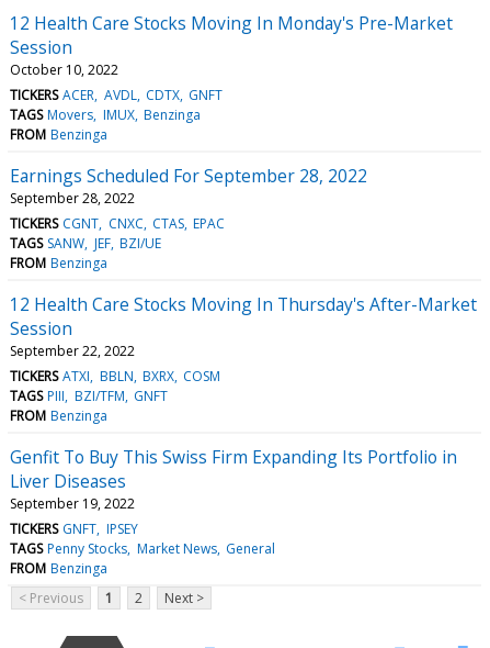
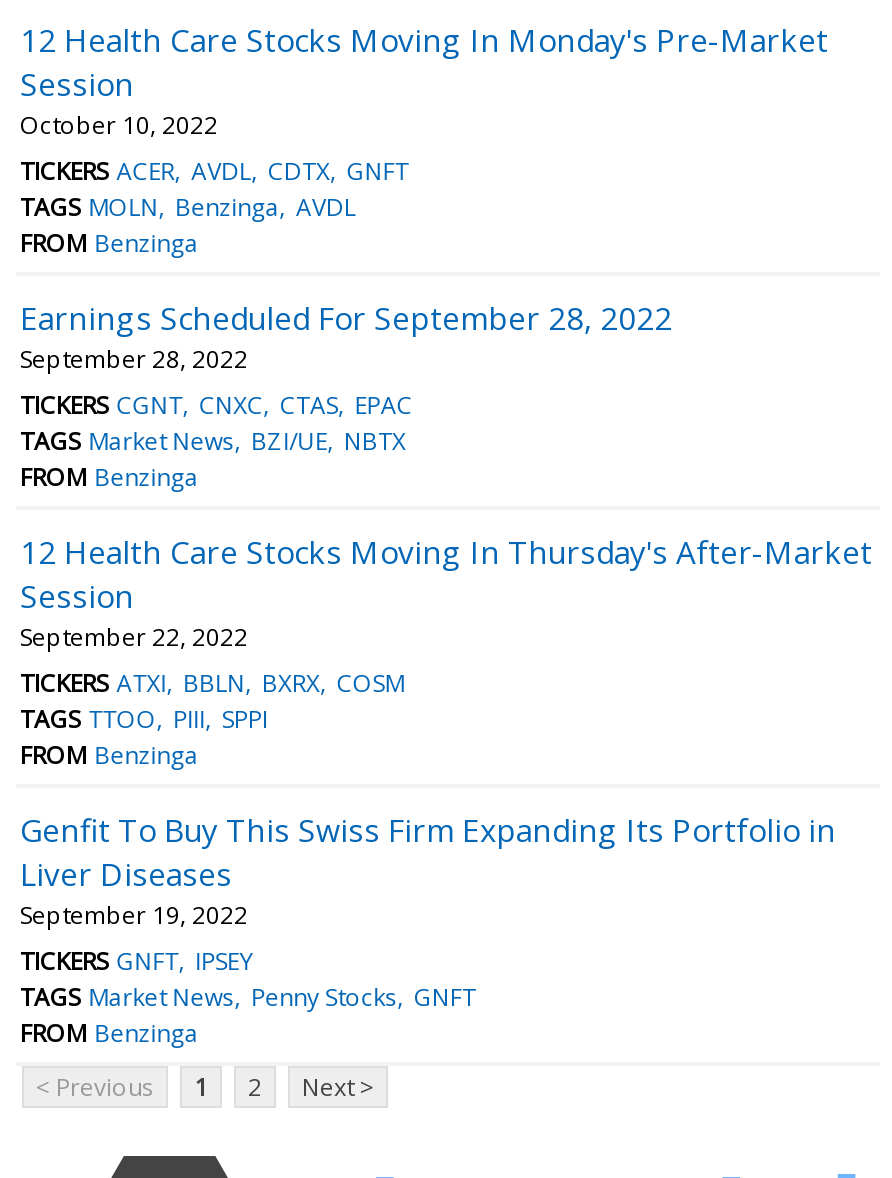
- TAGS Movers IMUX Benzinga
+ TAGS MOLN Benzinga AVDL

- TAGS SANW JEF BZI/UE
+ TAGS Market News BZI/UE NBTX

- TAGS PIII BZI/TFM GNFT
+ TAGS TTOO PIII SPPI

- TAGS Penny Stocks Market News General
+ TAGS Market News Penny Stocks GNFT
